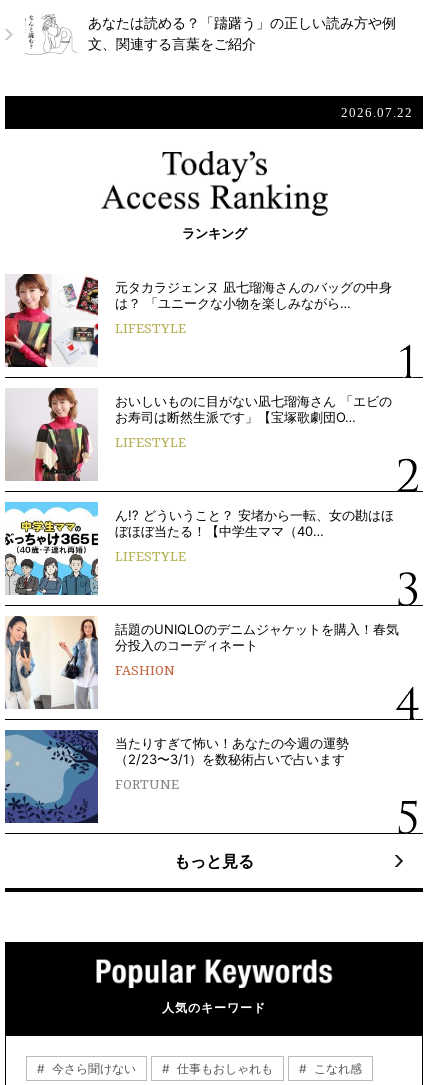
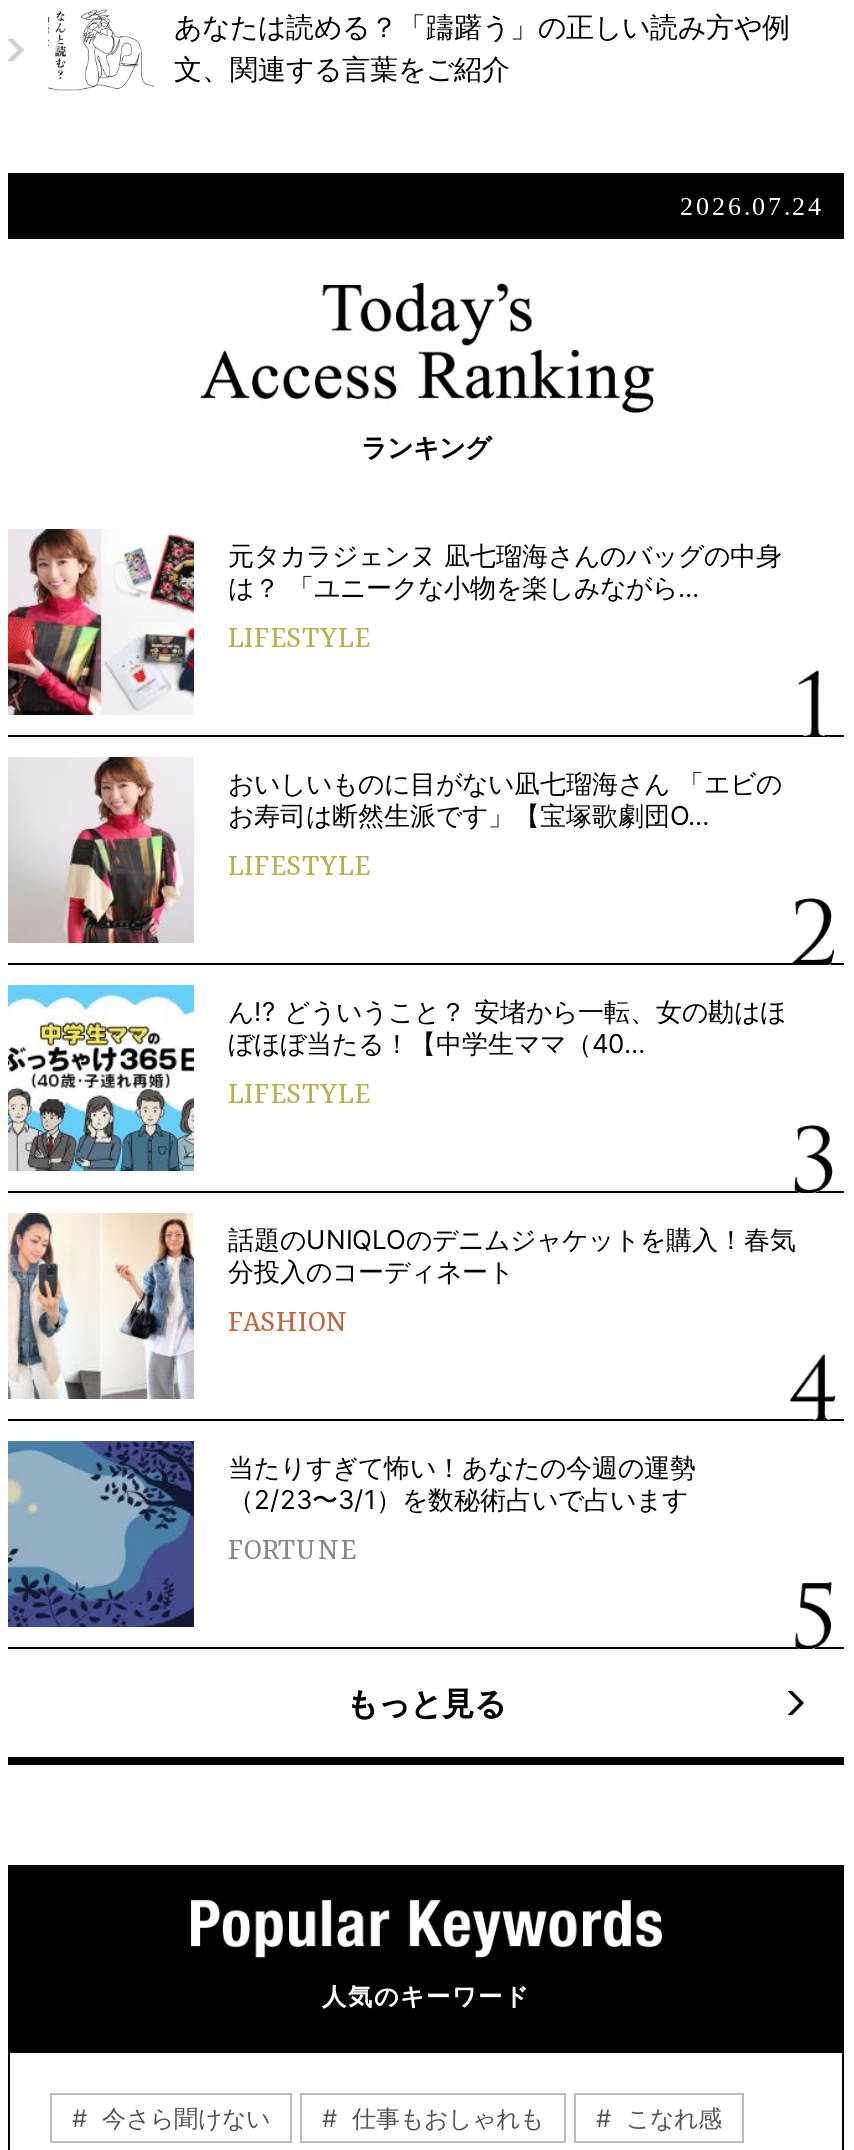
- 2026.07.22
+ 2026.07.24
